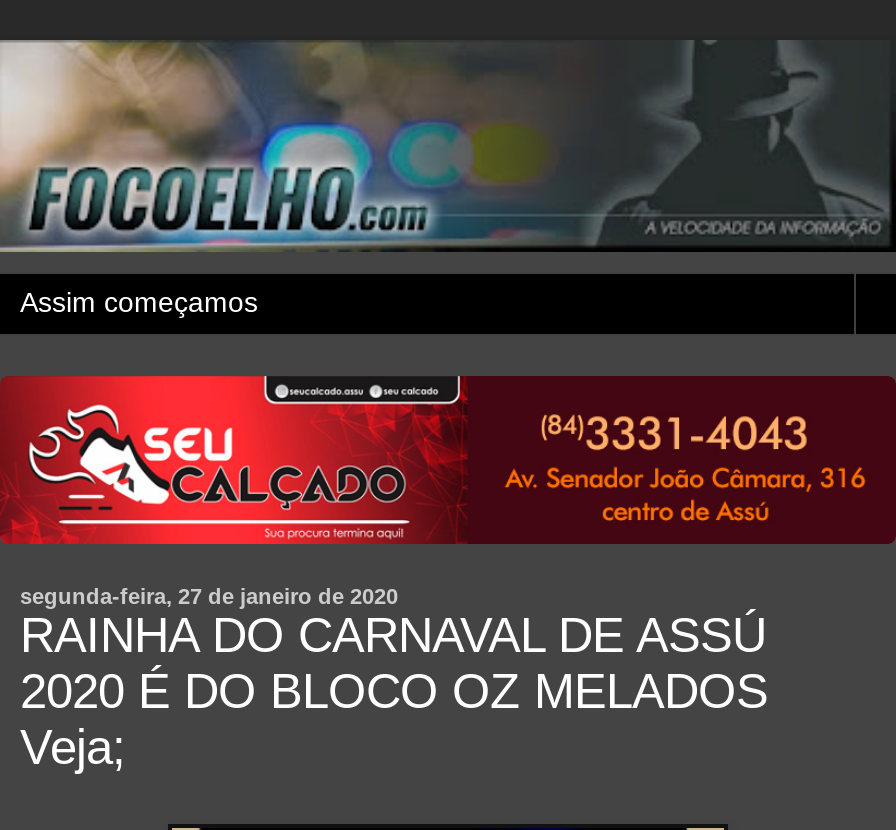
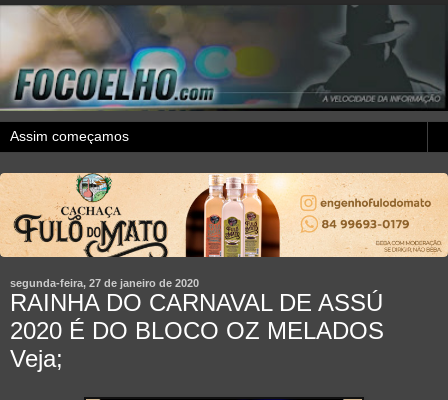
- [image]
+ [image]
